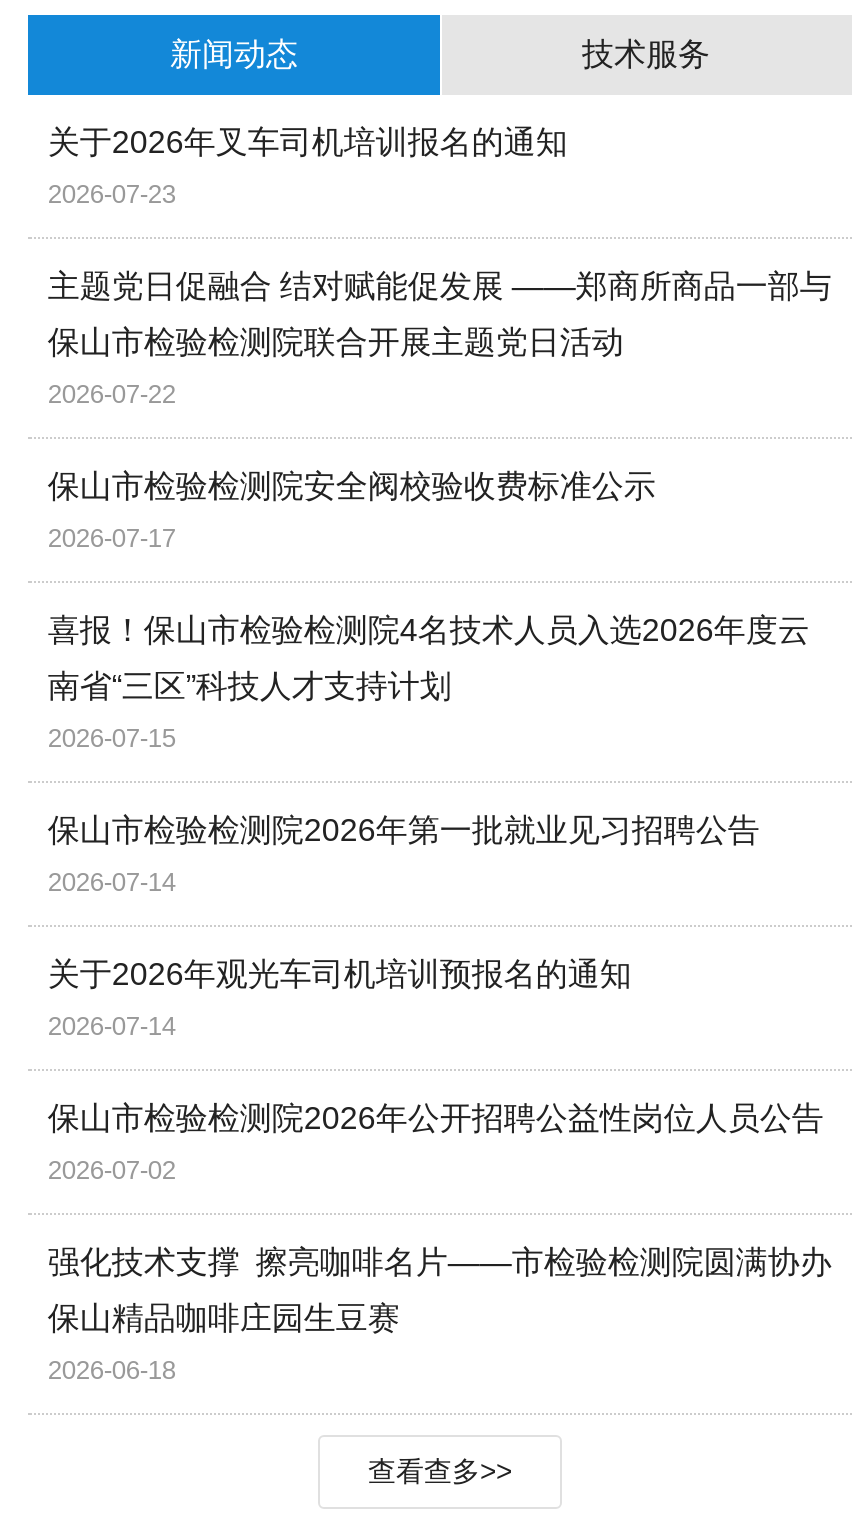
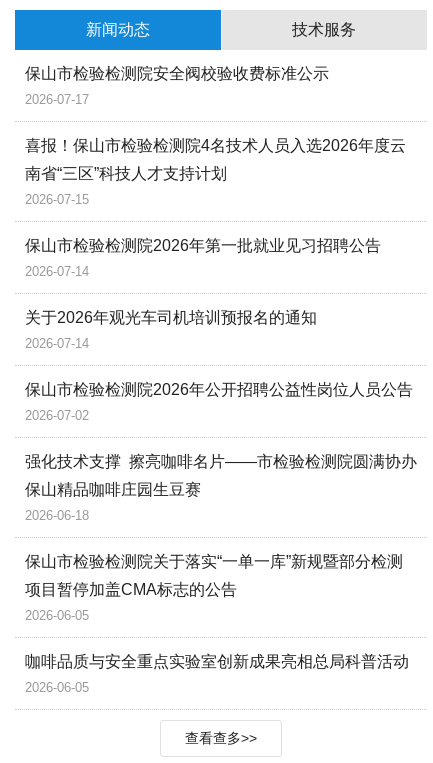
- 关于2026年叉车司机培训报名的通知
- 2026-07-23
- 主题党日促融合 结对赋能促发展 ——郑商所商品一部与
- 保山市检验检测院联合开展主题党日活动
- 2026-07-22

moved up: 保山市检验检测院安全阀校验收费标准公示 | 2026-07-17 | 喜报！保山市检验检测院4名技术人员入选2026年度云 | ... | 保山精品咖啡庄园生豆赛 | 2026-06-18

+ 保山市检验检测院关于落实“一单一库”新规暨部分检测
+ 项目暂停加盖CMA标志的公告
+ 2026-06-05
+ 咖啡品质与安全重点实验室创新成果亮相总局科普活动
+ 2026-06-05
